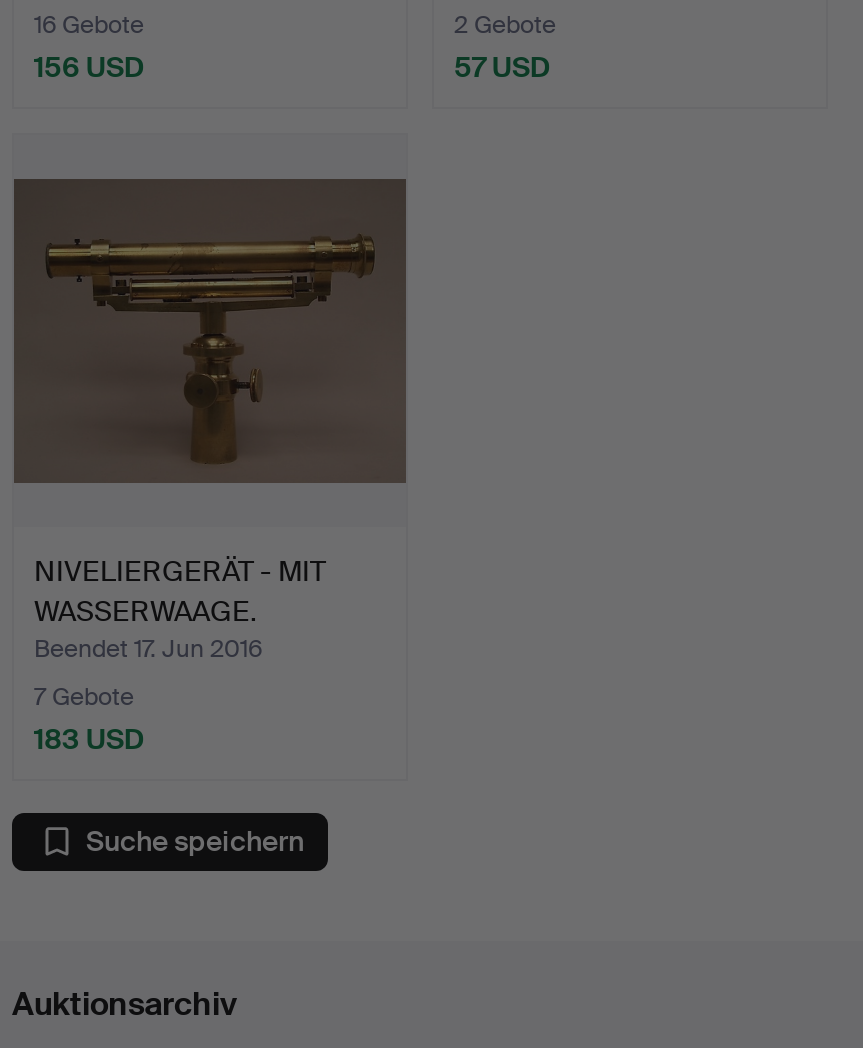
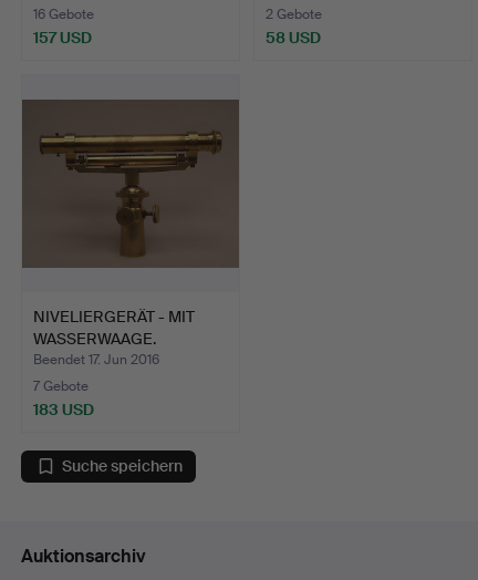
- 156 USD
+ 157 USD

- 57 USD
+ 58 USD
